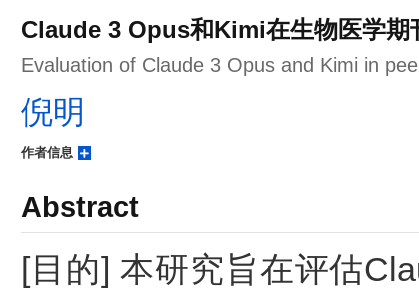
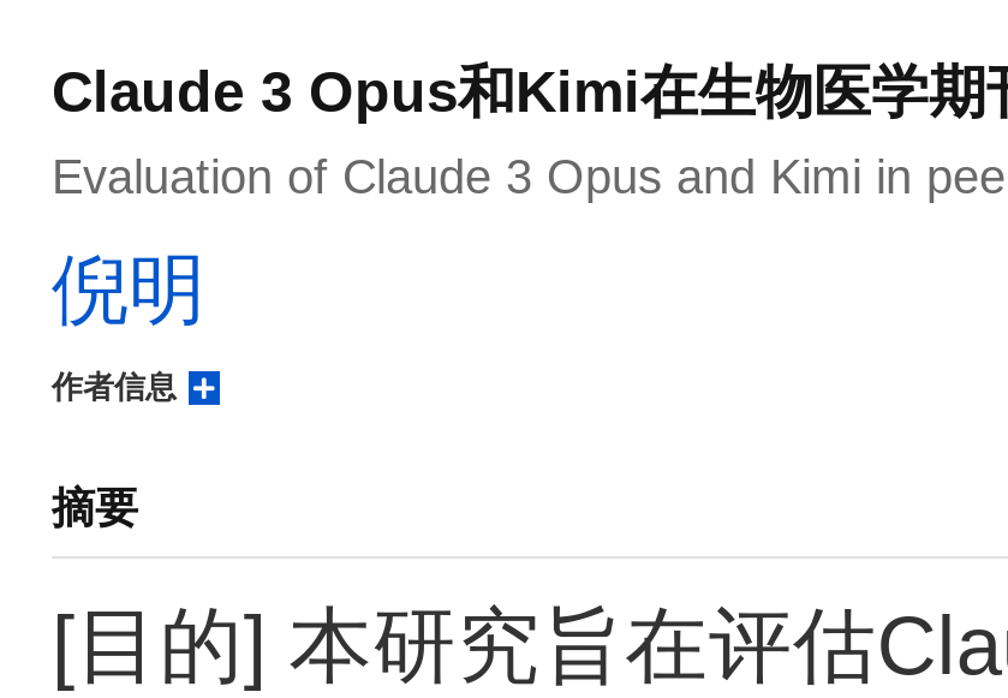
- Abstract
+ 摘要
